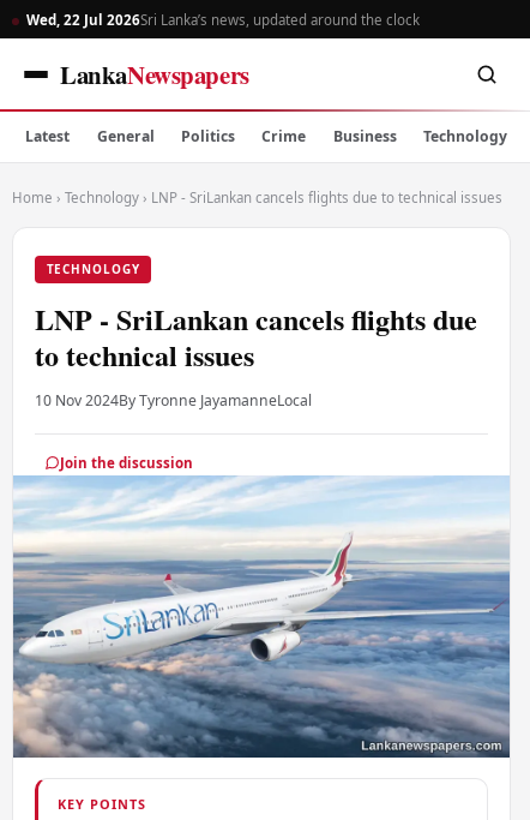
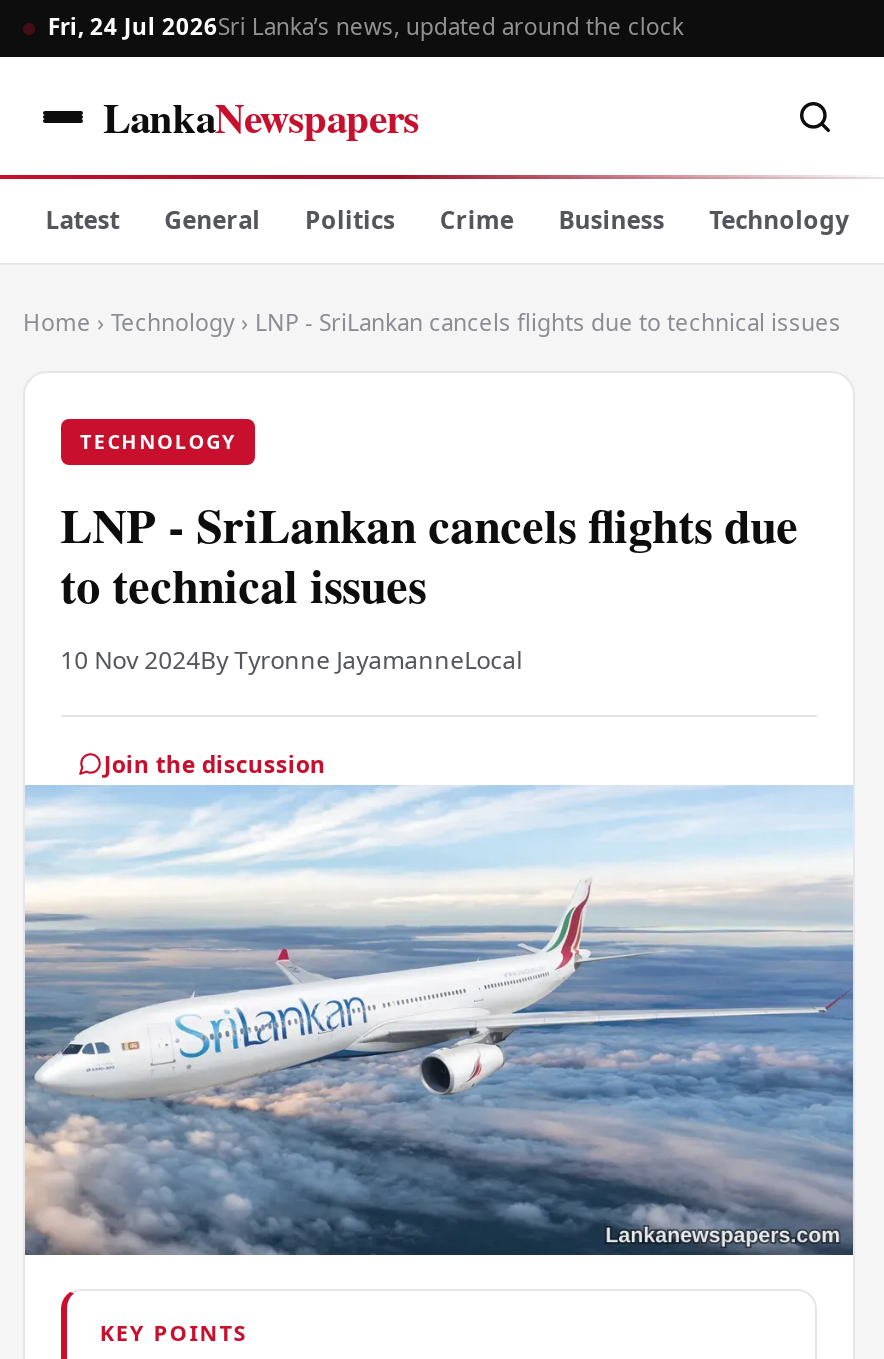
- Wed, 22 Jul 2026Sri Lanka’s news, updated around the clock
+ Fri, 24 Jul 2026Sri Lanka’s news, updated around the clock
